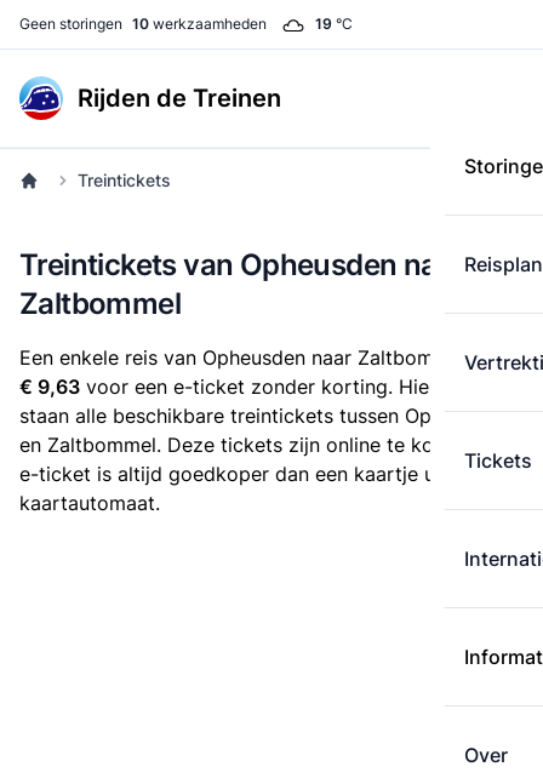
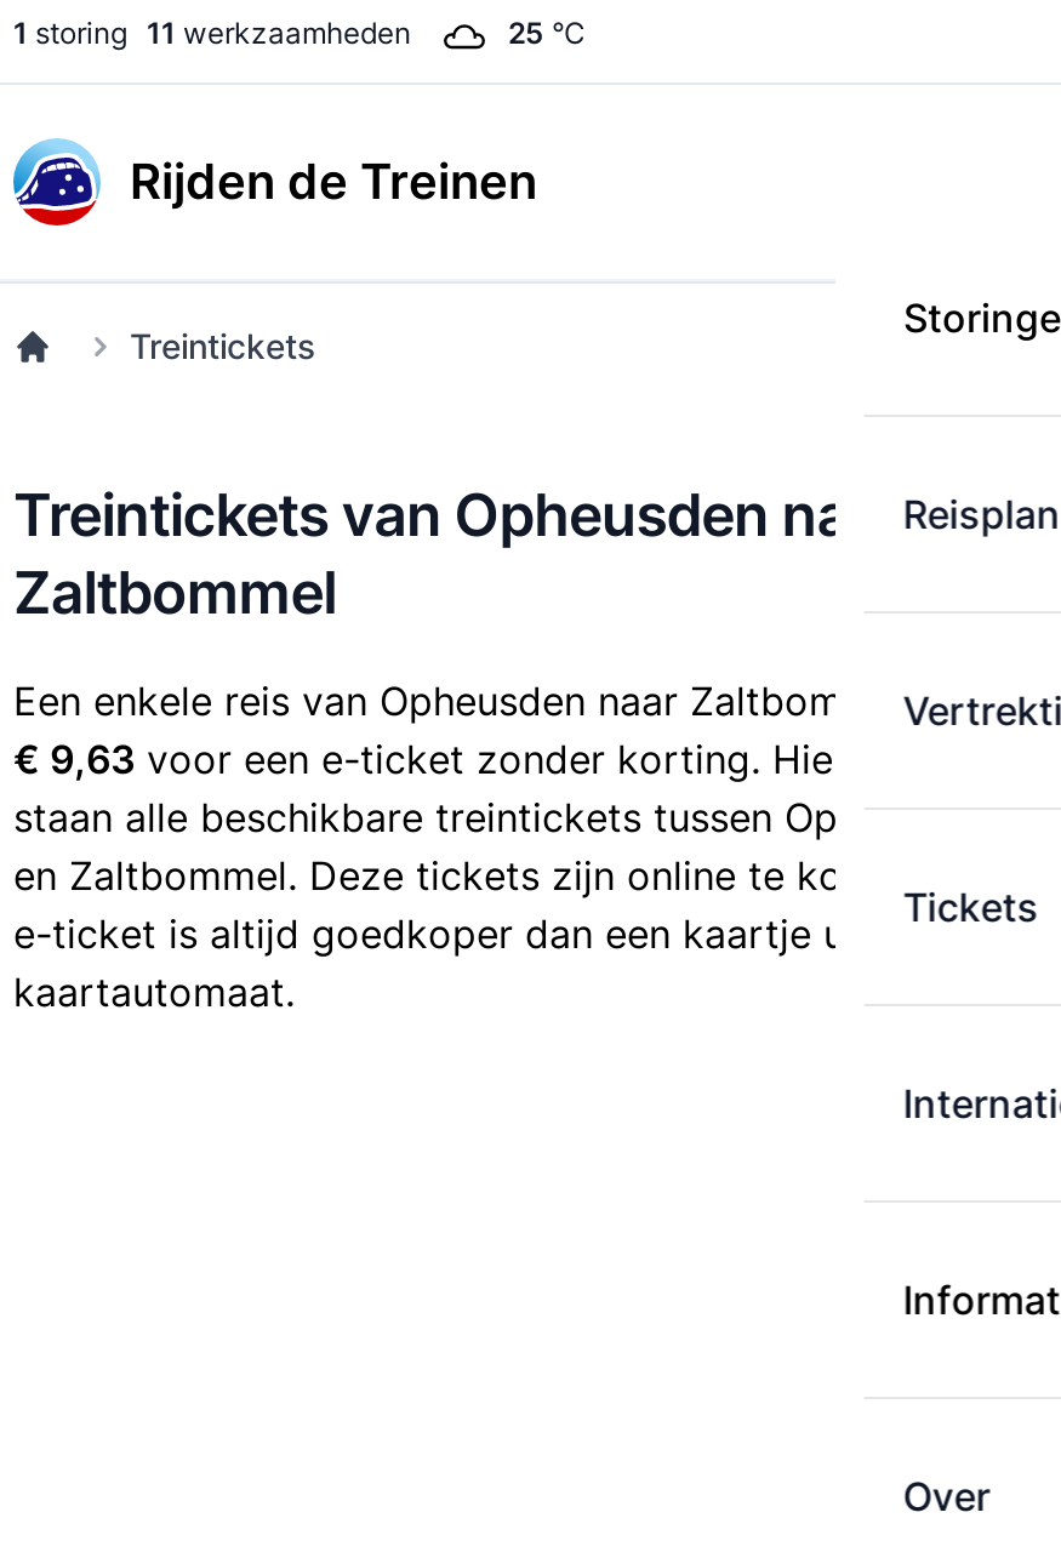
- Geen storingen 10 werkzaamheden
+ 1 storing 11 werkzaamheden

- 19 °C
+ 25 °C
